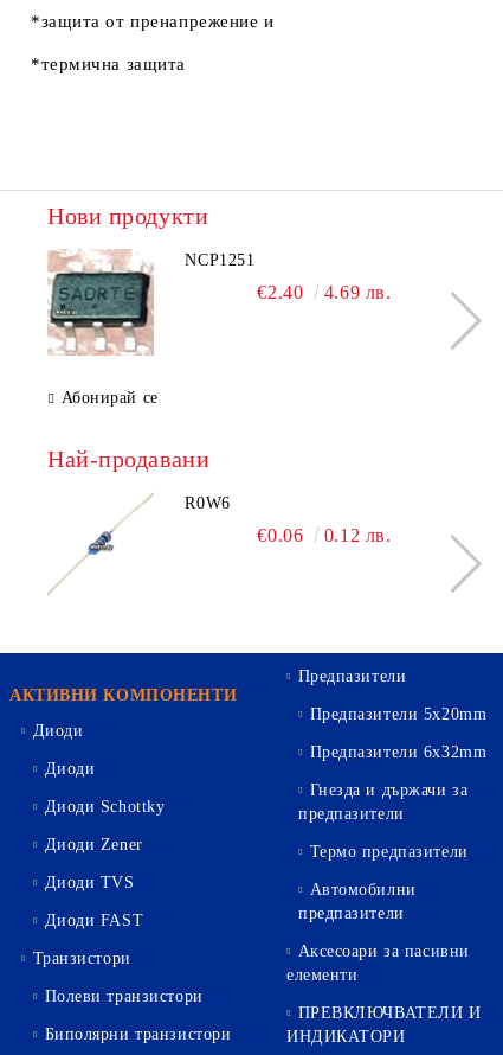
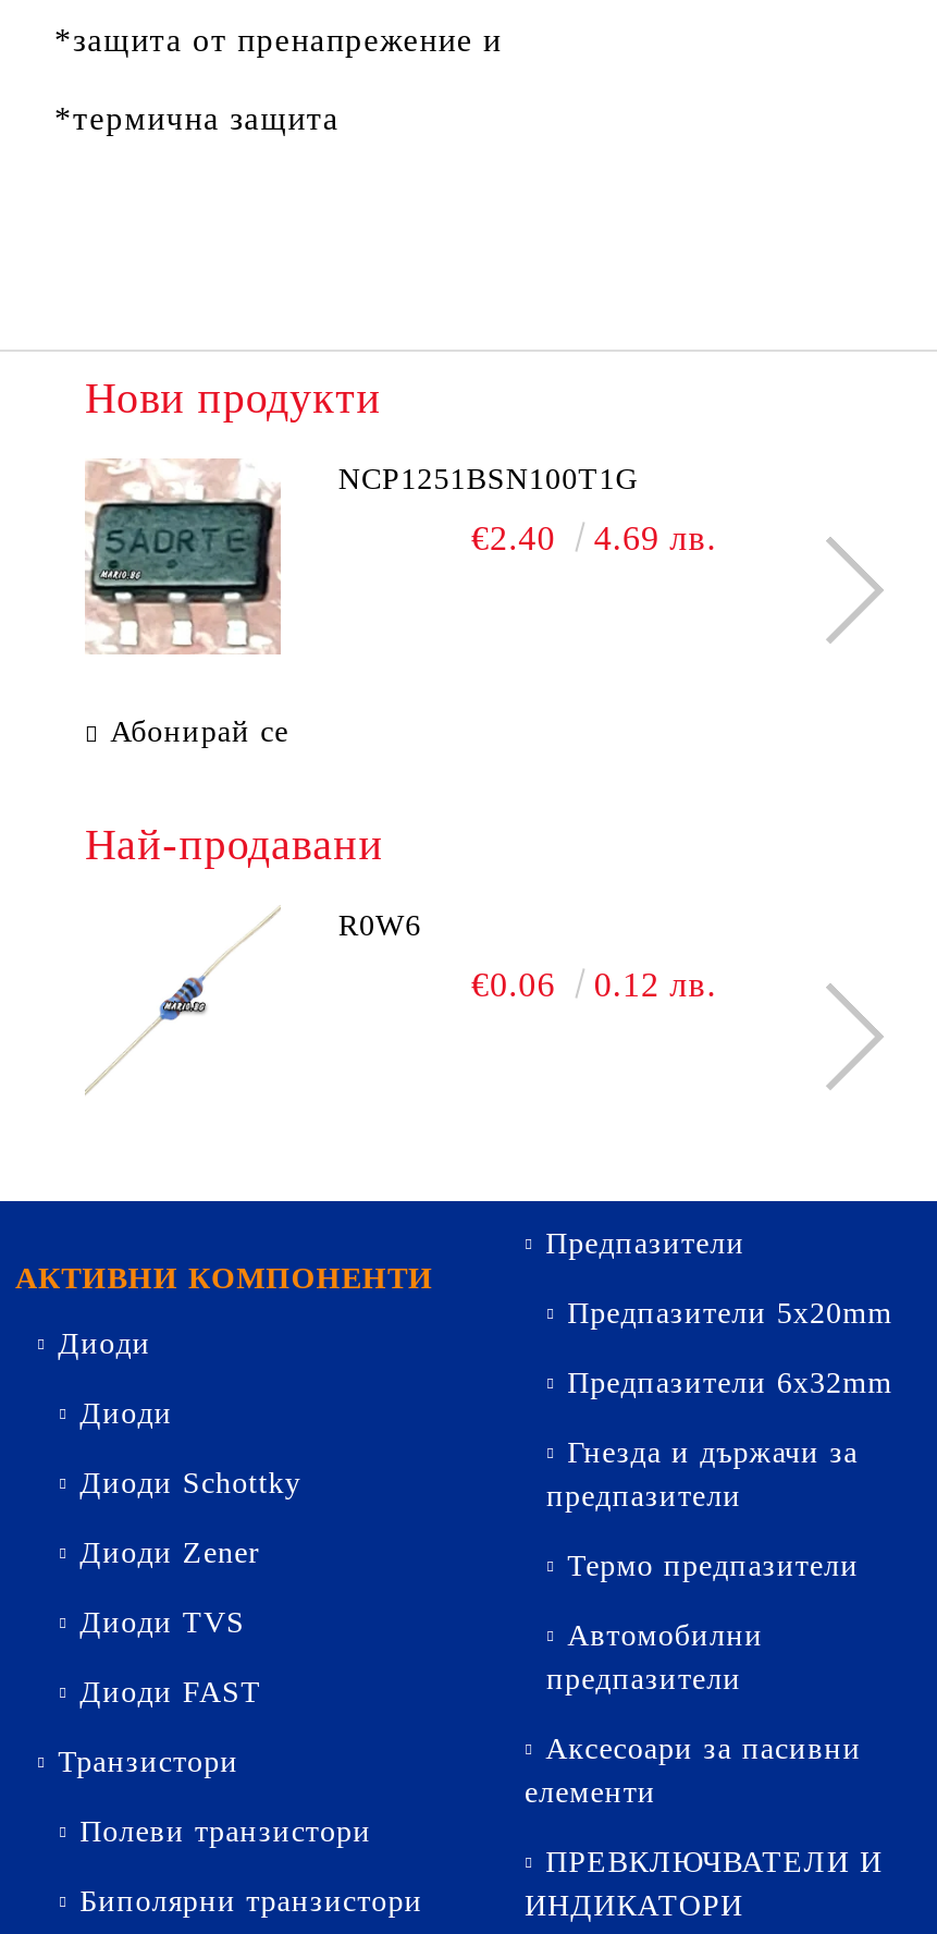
- NCP1251
+ NCP1251BSN100T1G
